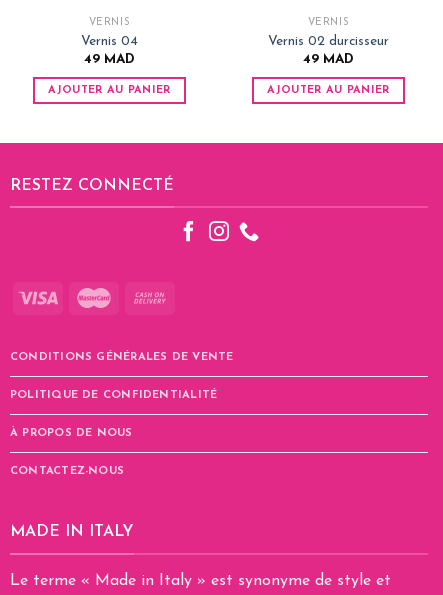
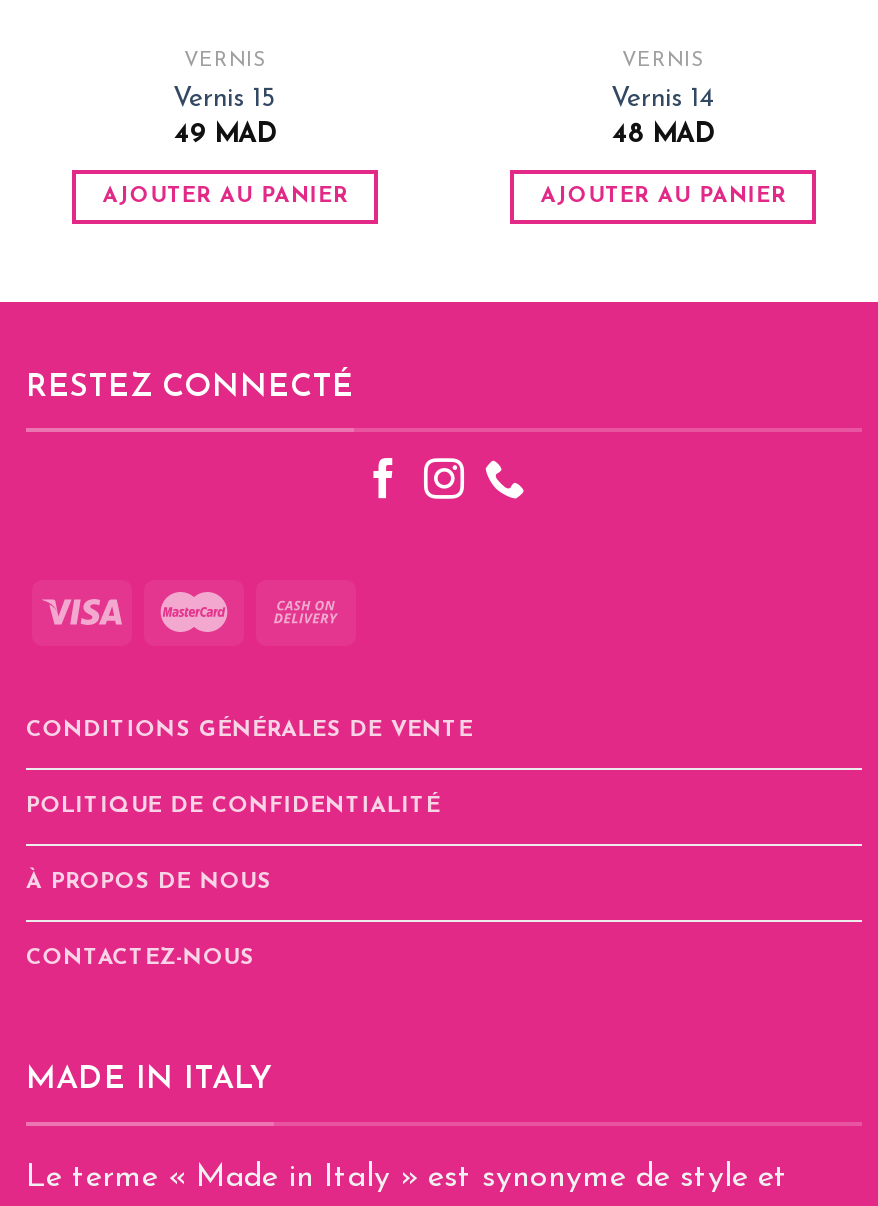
- Vernis 04
+ Vernis 15

- Vernis 02 durcisseur
- 49 MAD
+ Vernis 14
+ 48 MAD
